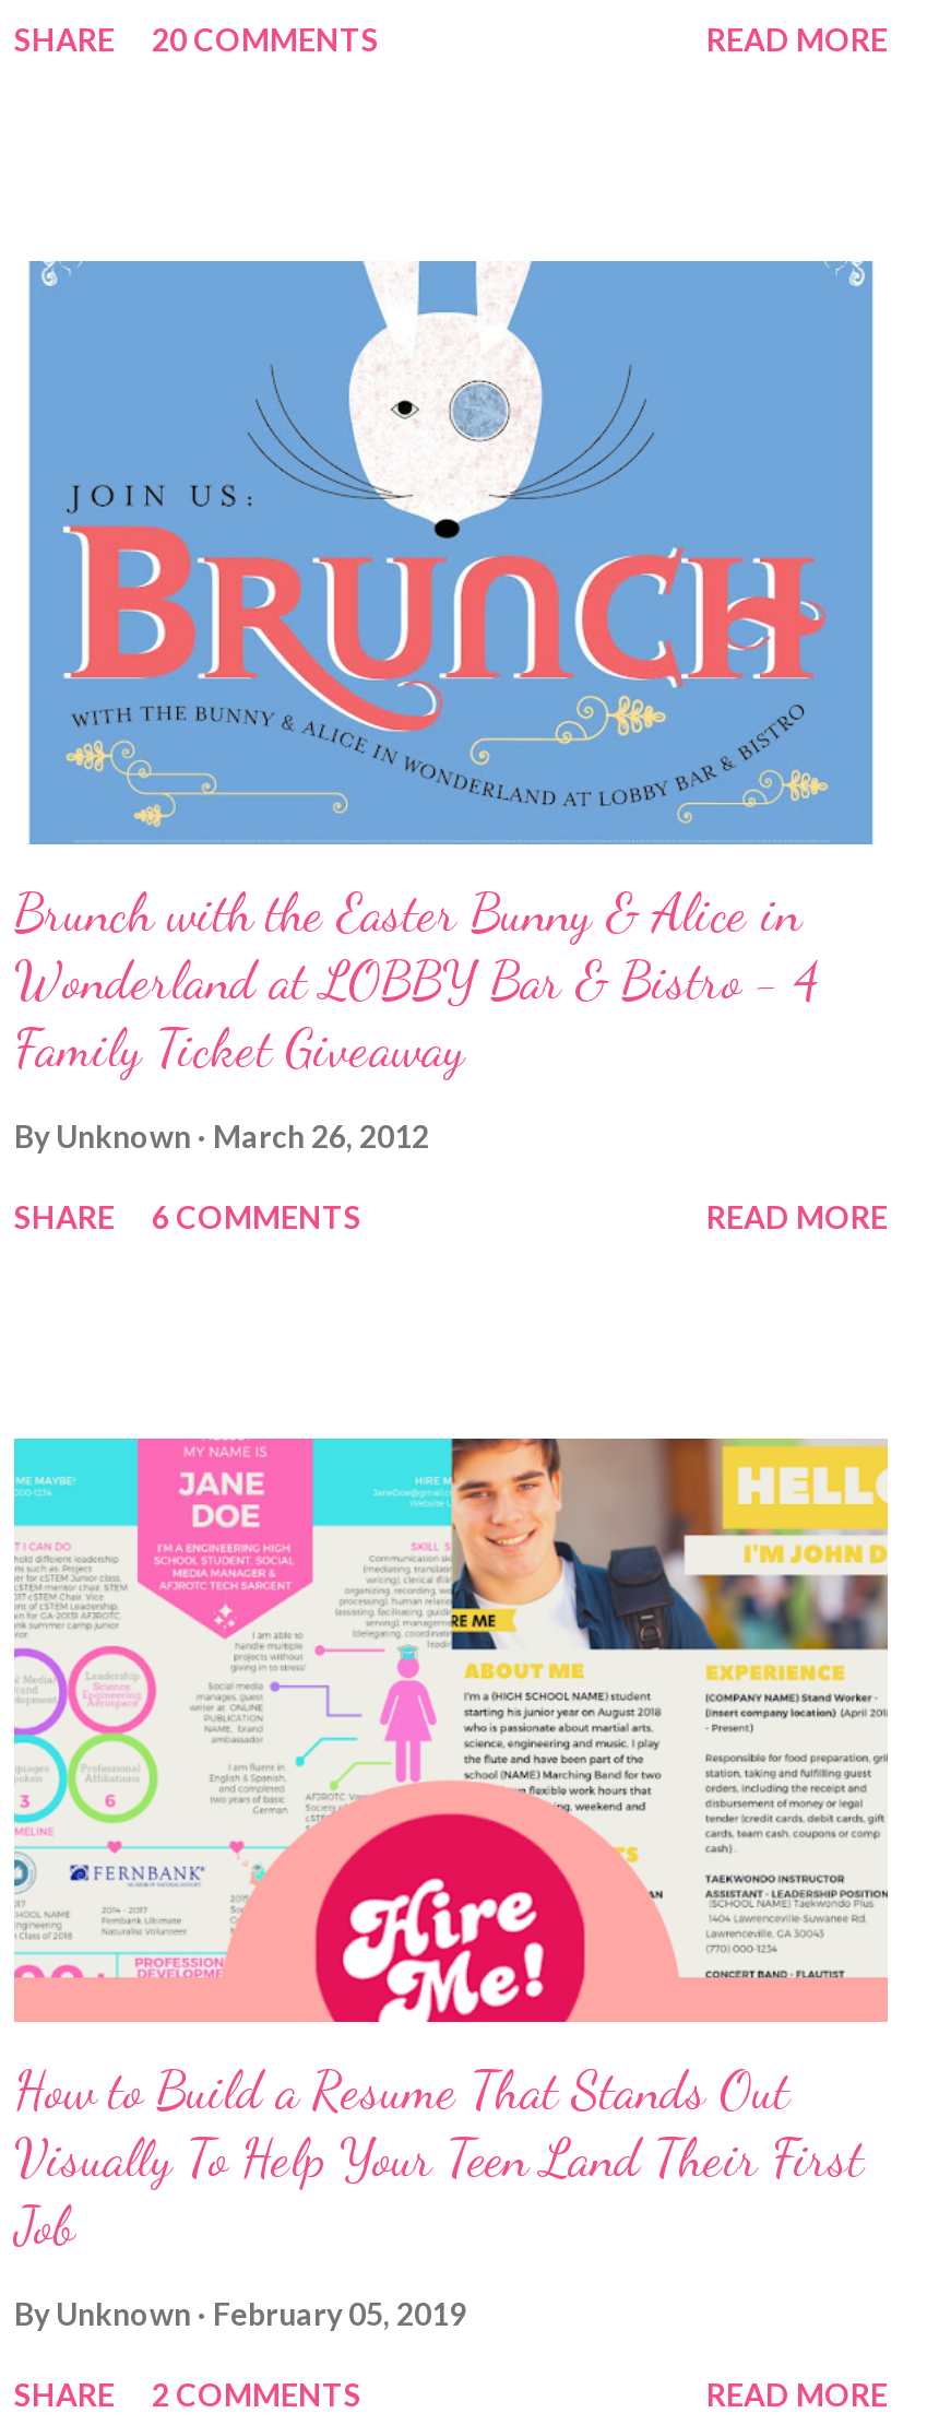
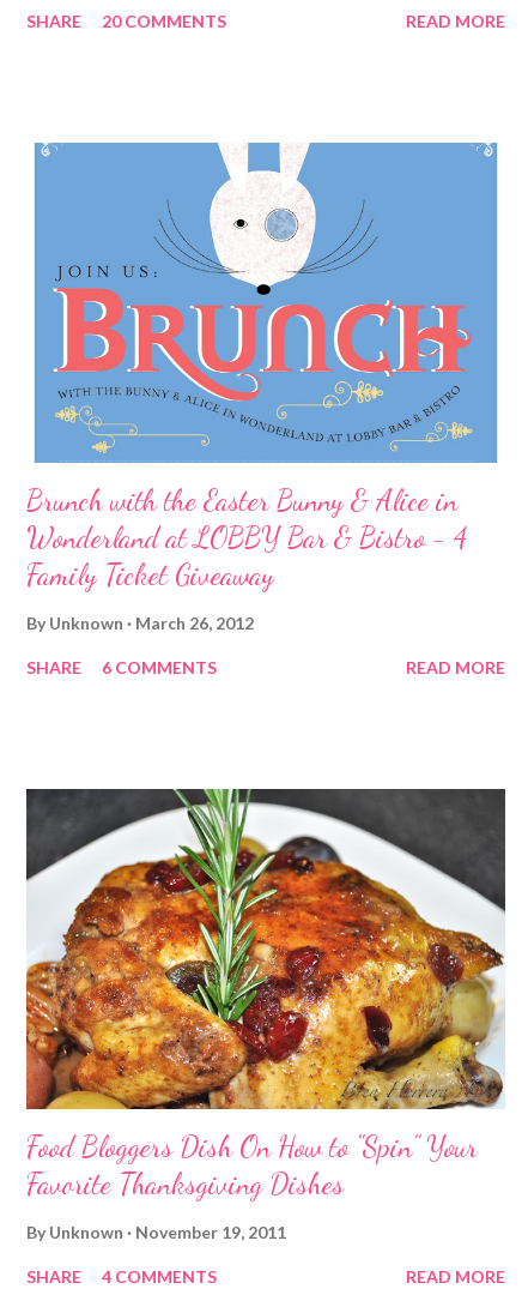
- [image]
- How to Build a Resume That Stands Out
- Visually To Help Your Teen Land Their First
- Job
+ [image]
+ Food Bloggers Dish On How to "Spin" Your
+ Favorite Thanksgiving Dishes

- By Unknown February 05, 2019
+ By Unknown November 19, 2011

- SHARE 2 COMMENTS
+ SHARE 4 COMMENTS
